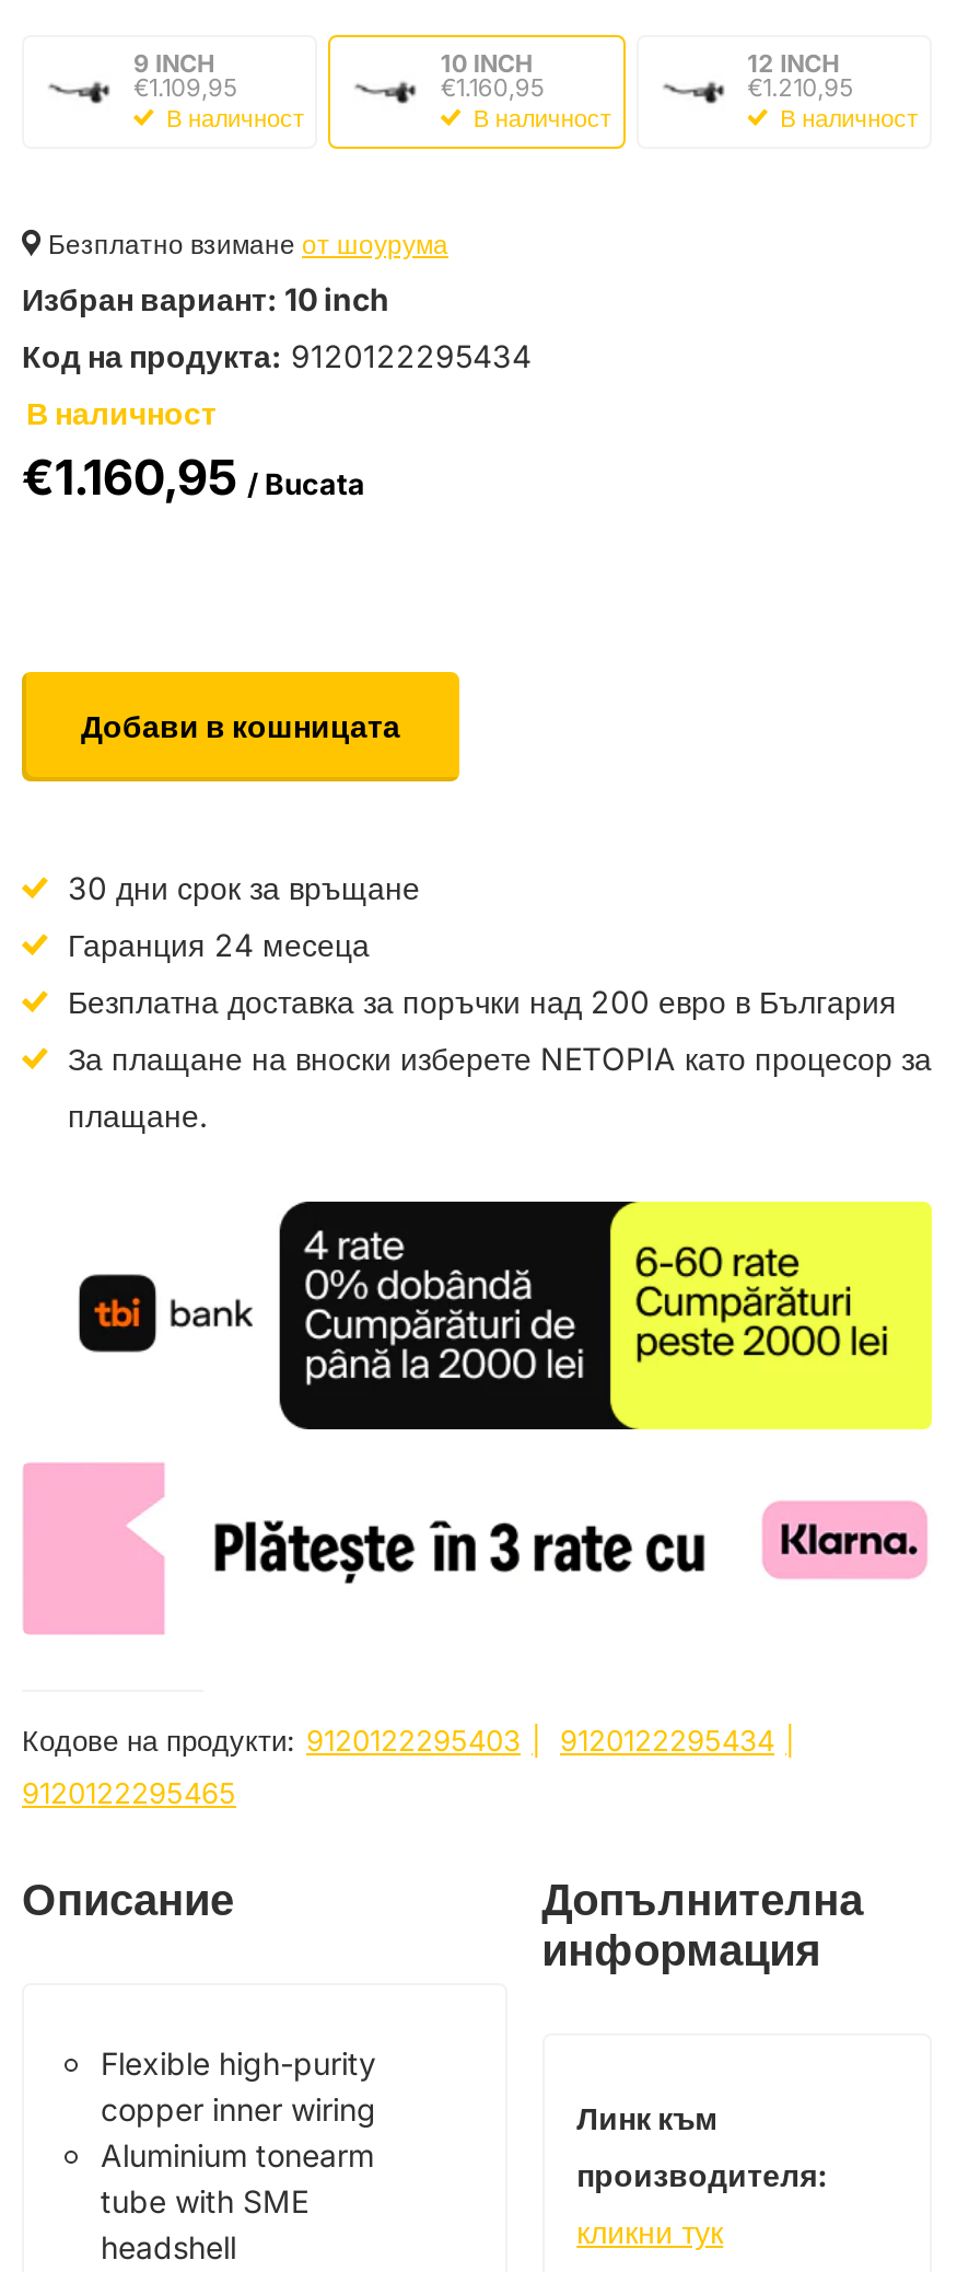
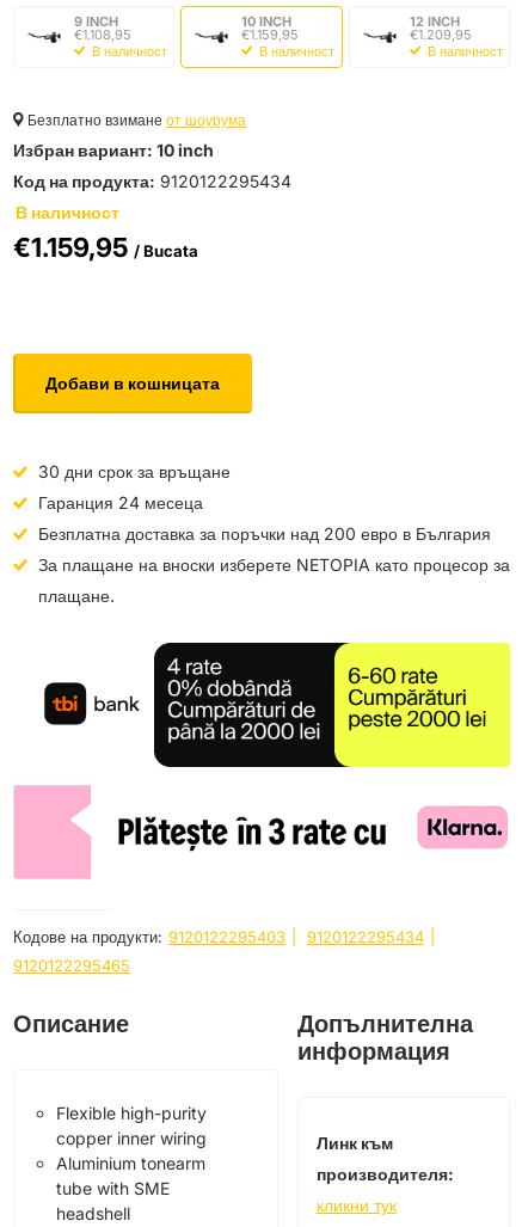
- €1.109,95
+ €1.108,95

- €1.160,95
+ €1.159,95

- €1.210,95
+ €1.209,95

- €1.160,95 / Bucata
+ €1.159,95 / Bucata
